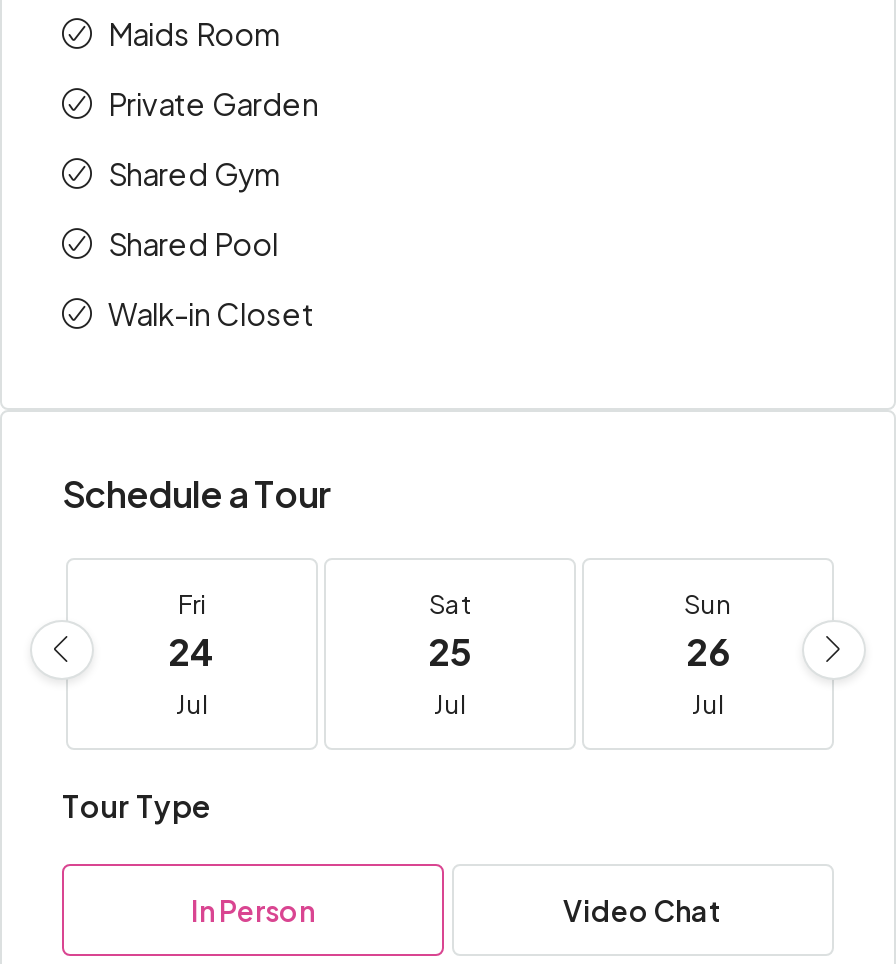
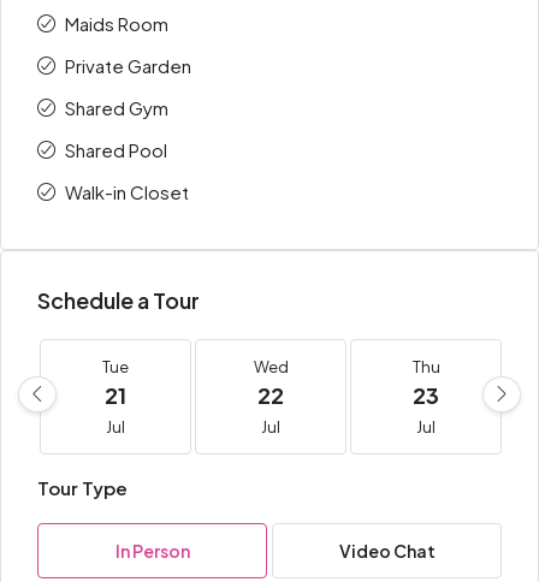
- Fri
- 24
+ Tue
+ 21

- Sat
- 25
+ Wed
+ 22

- Sun
- 26
+ Thu
+ 23
